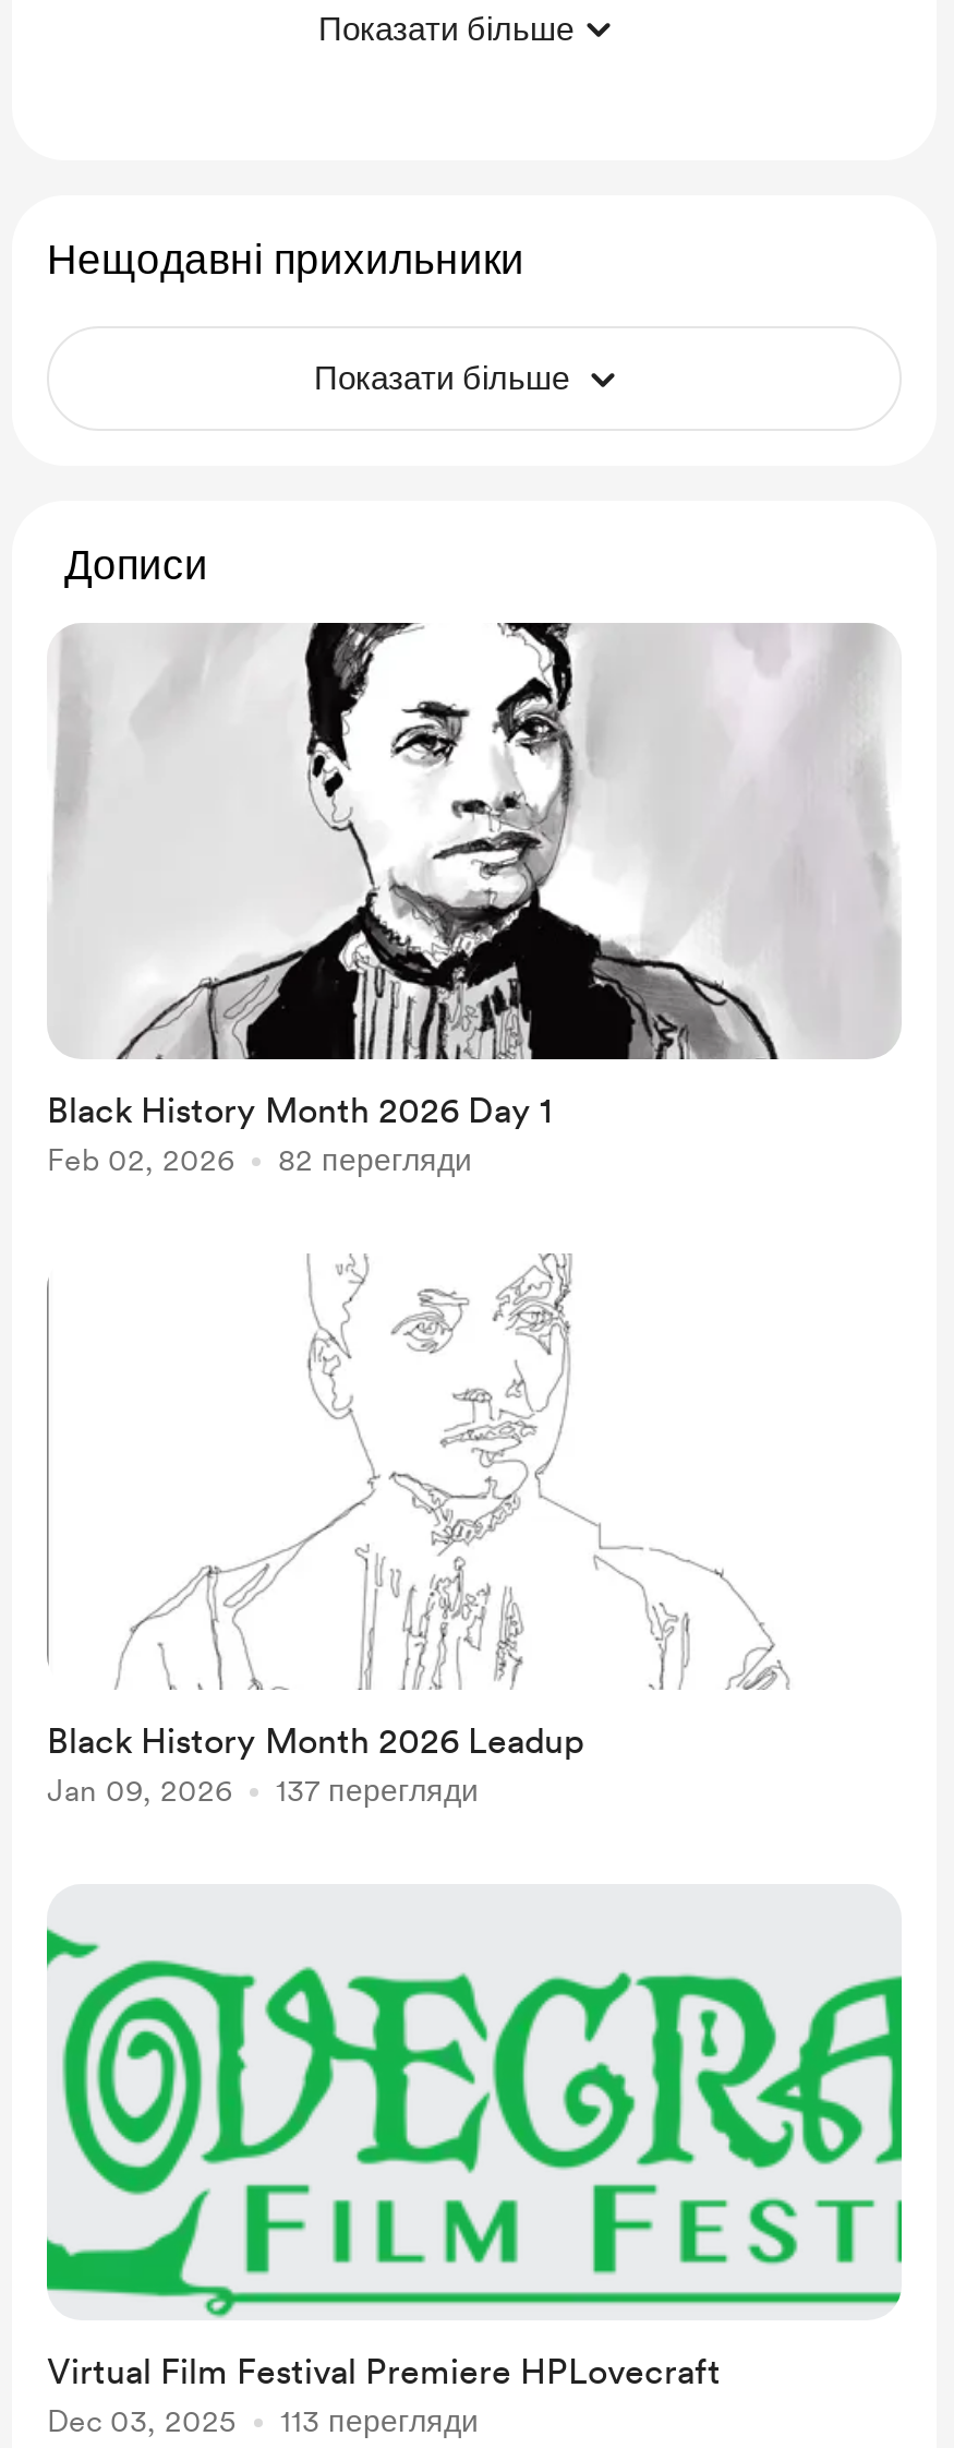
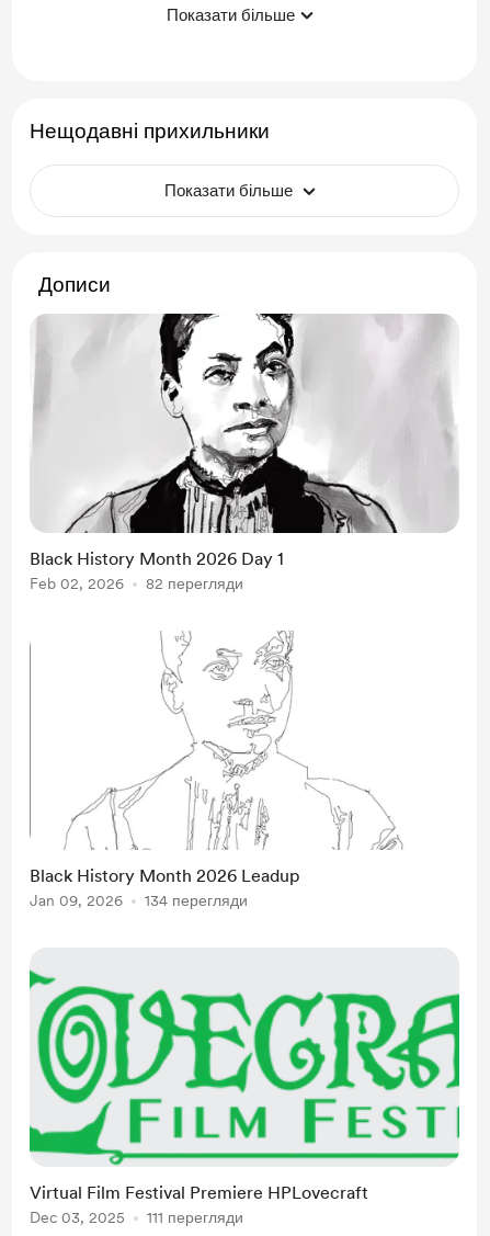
- Jan 09, 2026 137 перегляди
+ Jan 09, 2026 134 перегляди

- Dec 03, 2025 113 перегляди
+ Dec 03, 2025 111 перегляди
